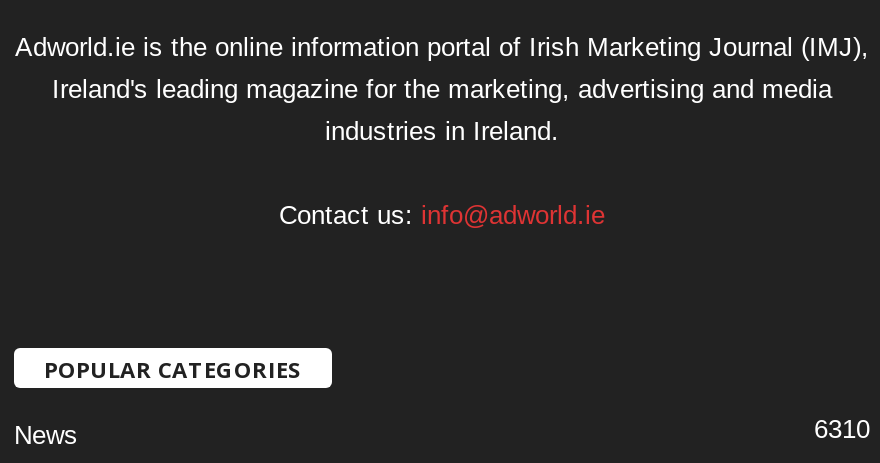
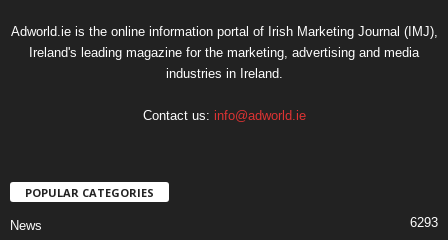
- 6310
+ 6293
